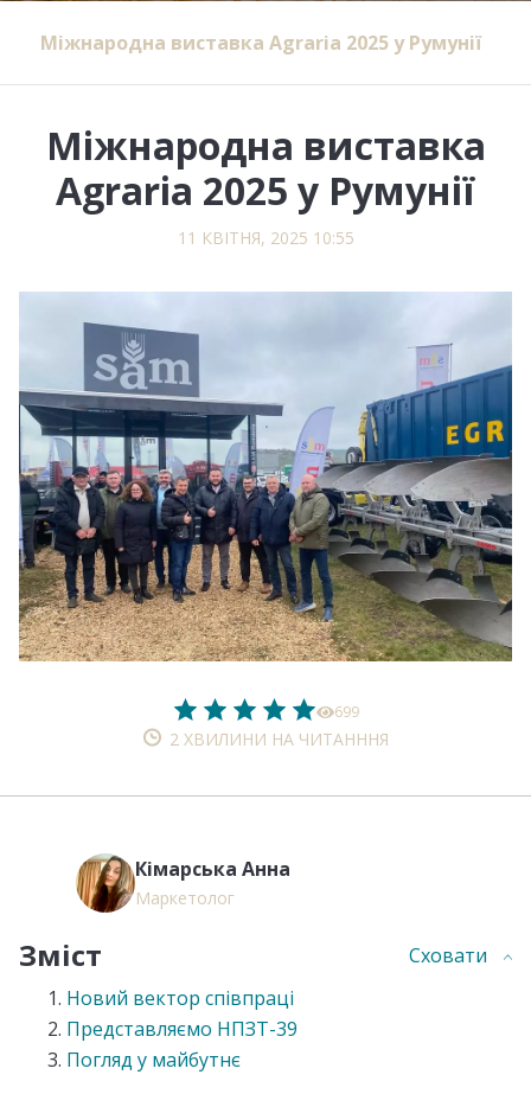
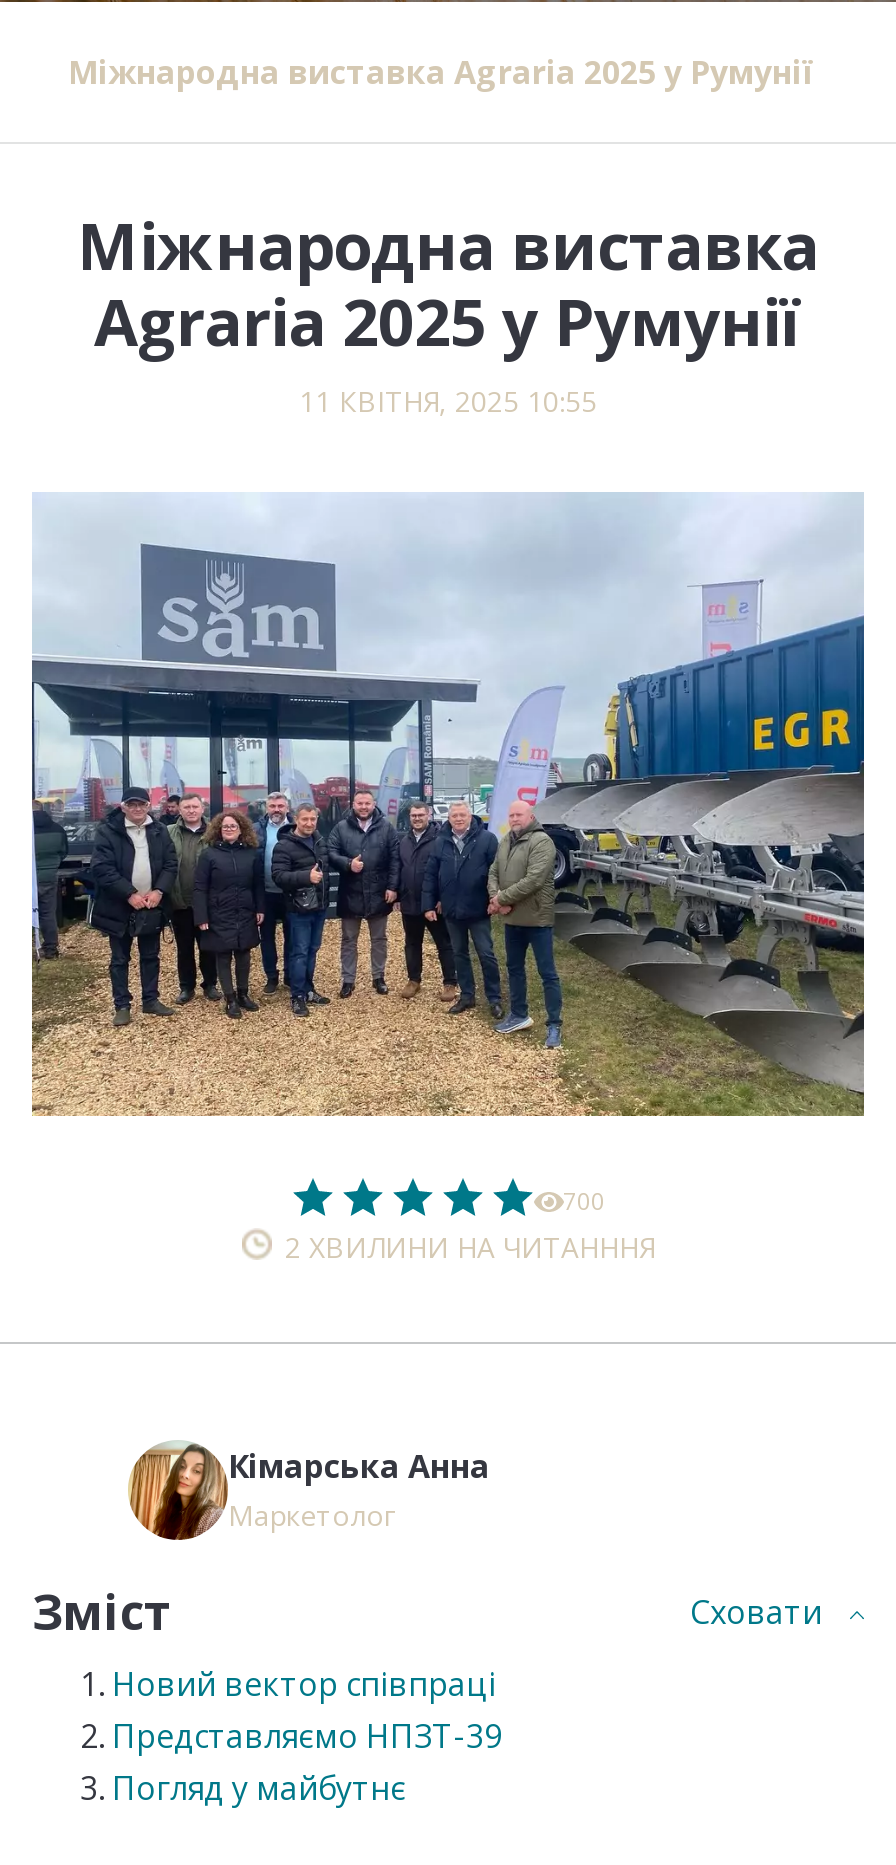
- 699
+ 700
